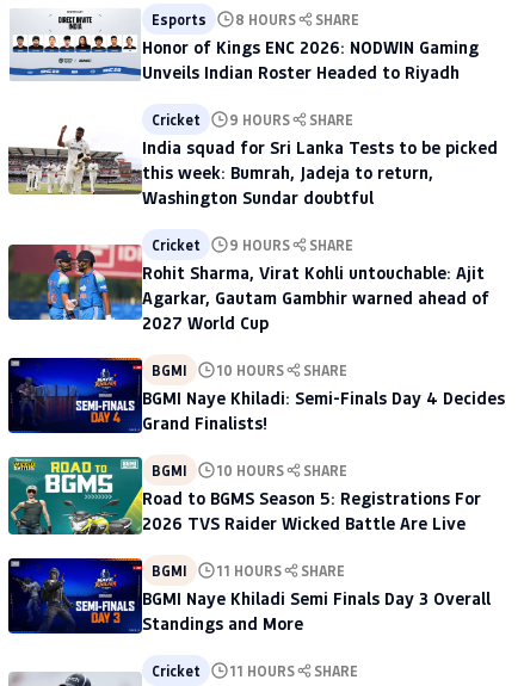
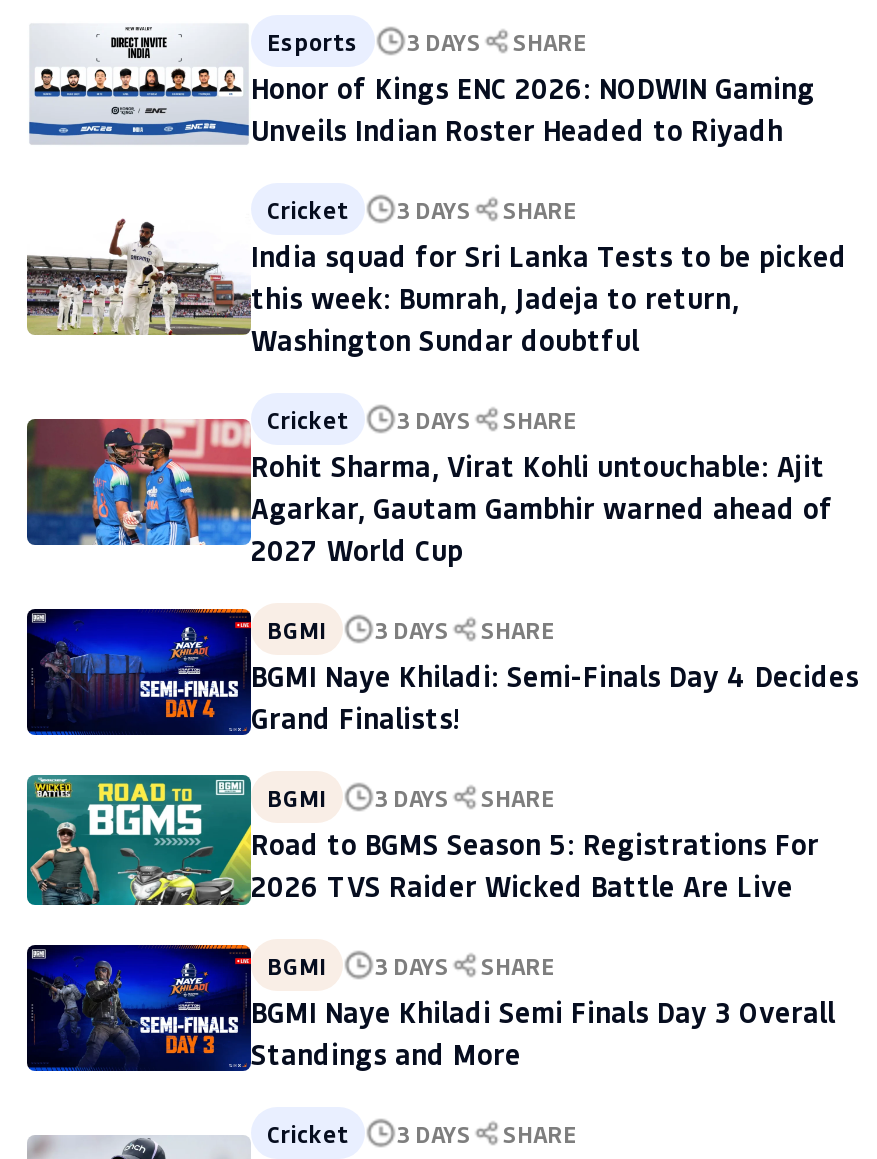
- Esports 8 HOURS SHARE
+ Esports 3 DAYS SHARE

- Cricket 9 HOURS SHARE
+ Cricket 3 DAYS SHARE

- Cricket 9 HOURS SHARE
+ Cricket 3 DAYS SHARE

- BGMI 10 HOURS SHARE
+ BGMI 3 DAYS SHARE

- BGMI 10 HOURS SHARE
+ BGMI 3 DAYS SHARE

- BGMI 11 HOURS SHARE
+ BGMI 3 DAYS SHARE

- Cricket 11 HOURS SHARE
+ Cricket 3 DAYS SHARE
